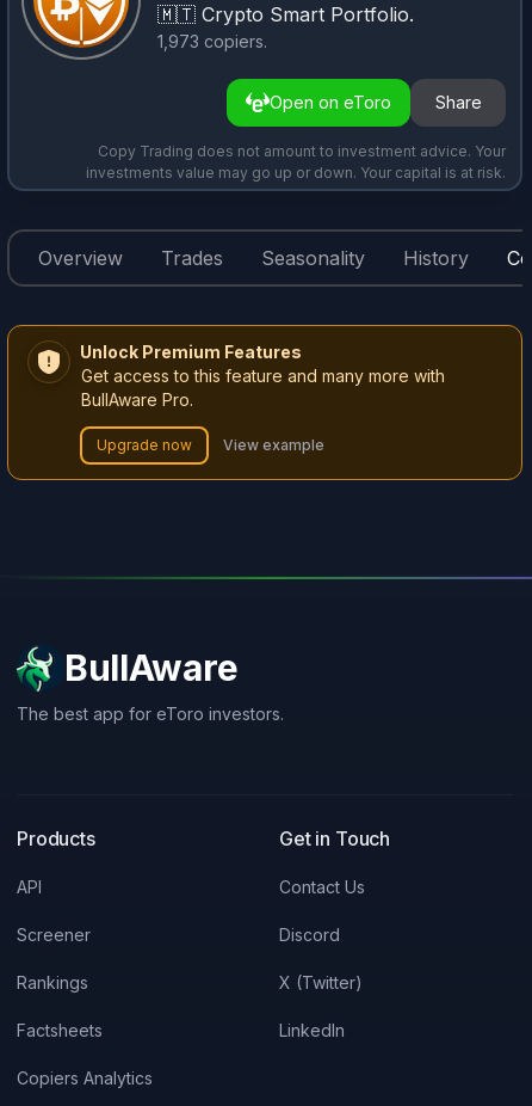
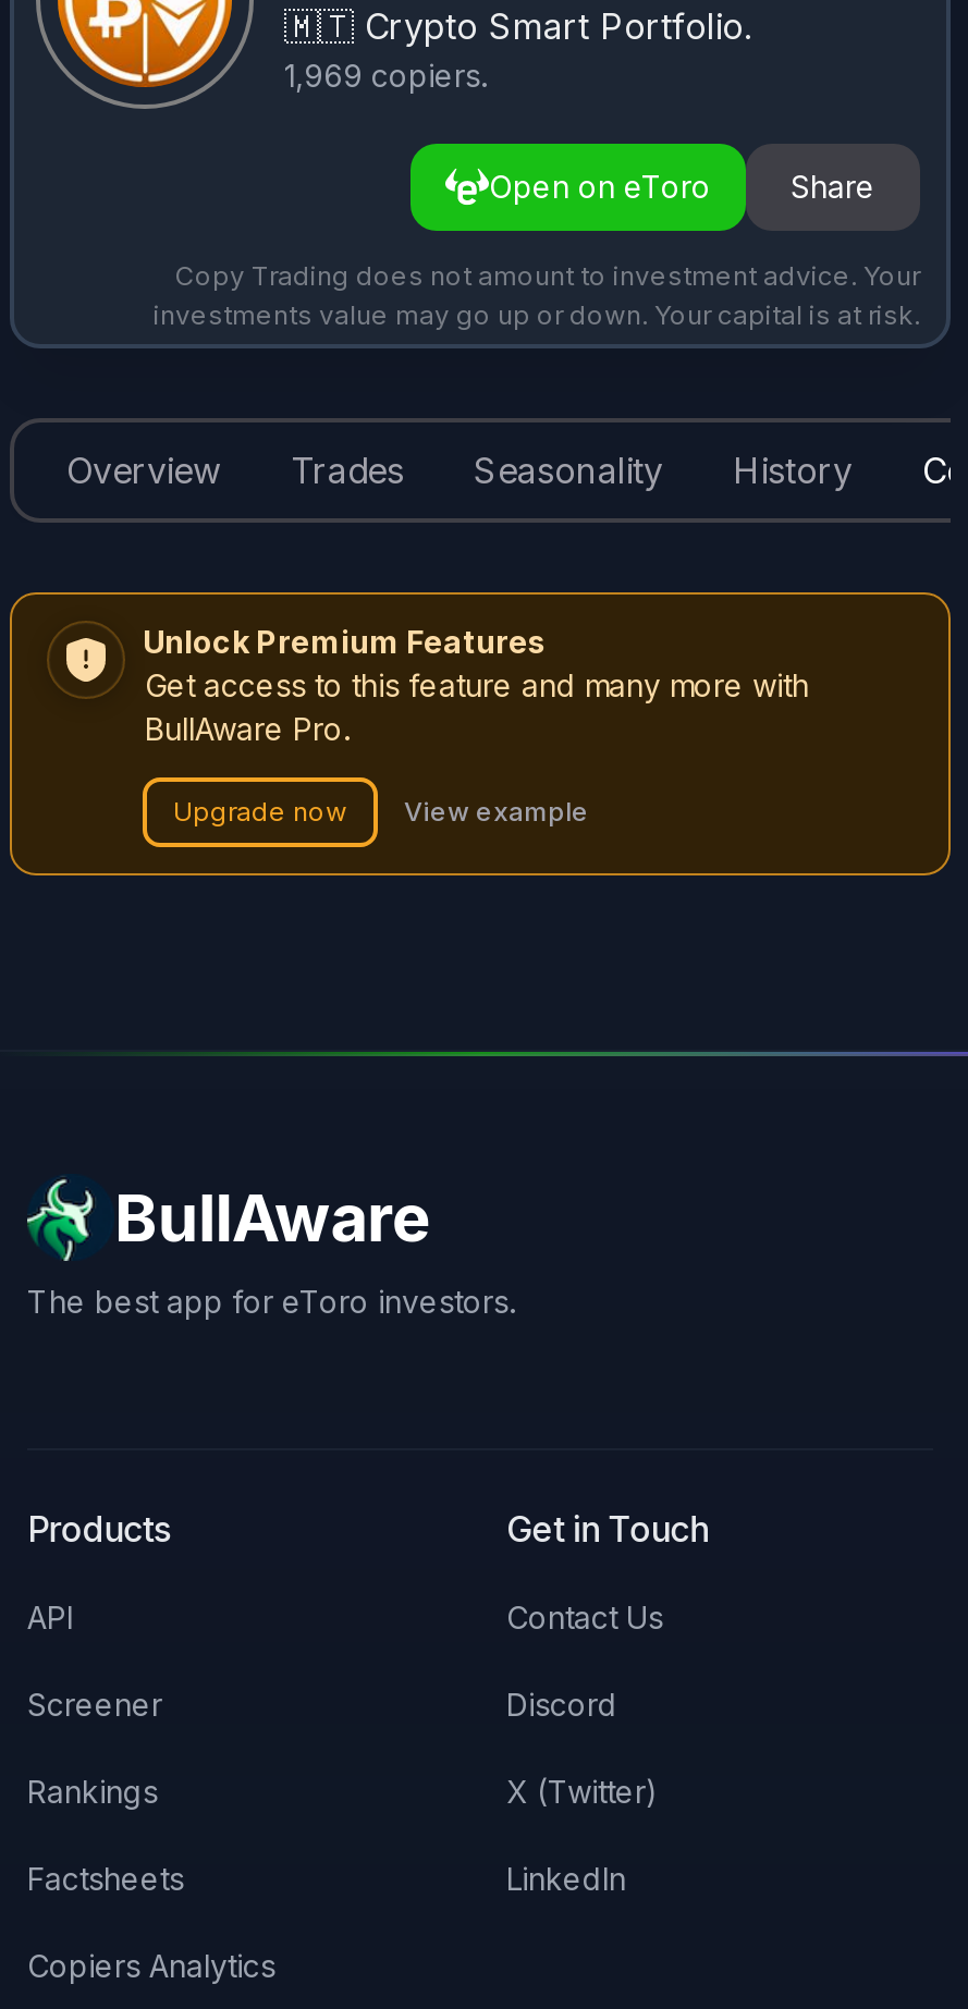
- 1,973 copiers.
+ 1,969 copiers.
